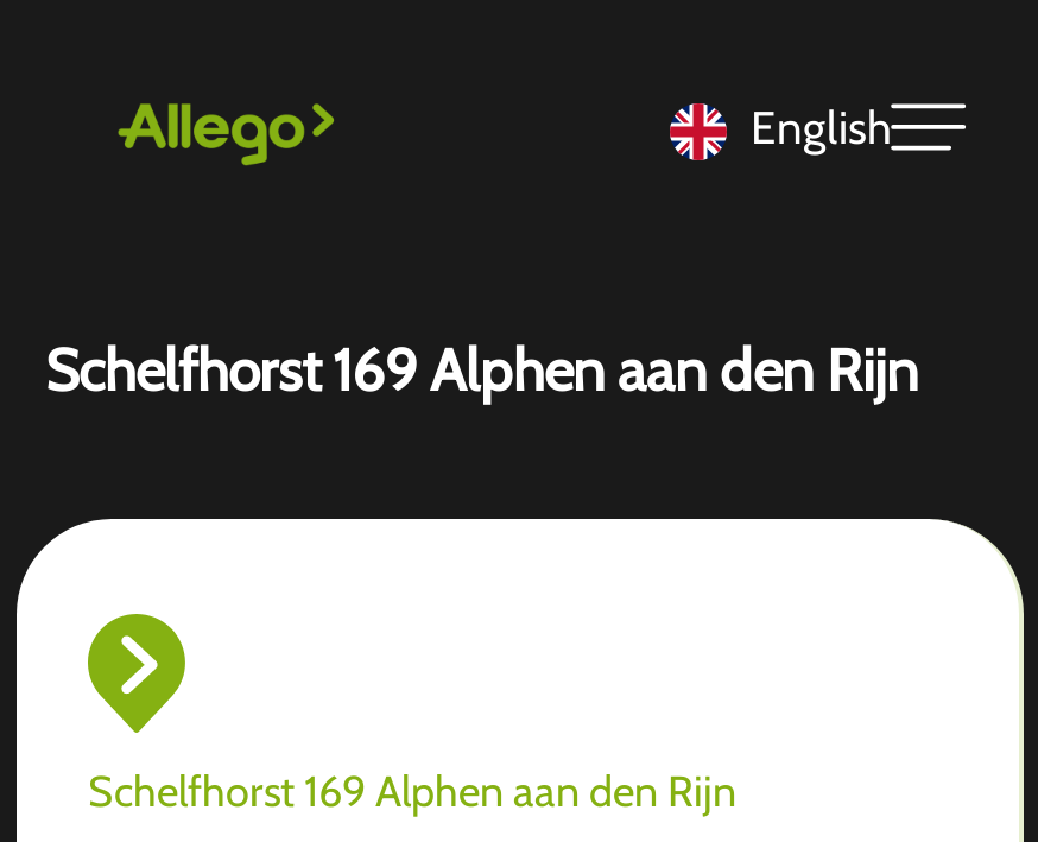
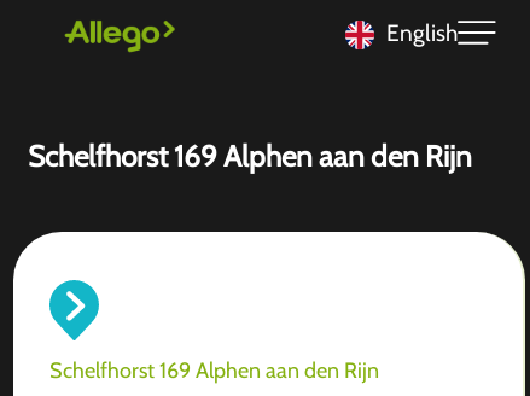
- [image]
+ [image]
